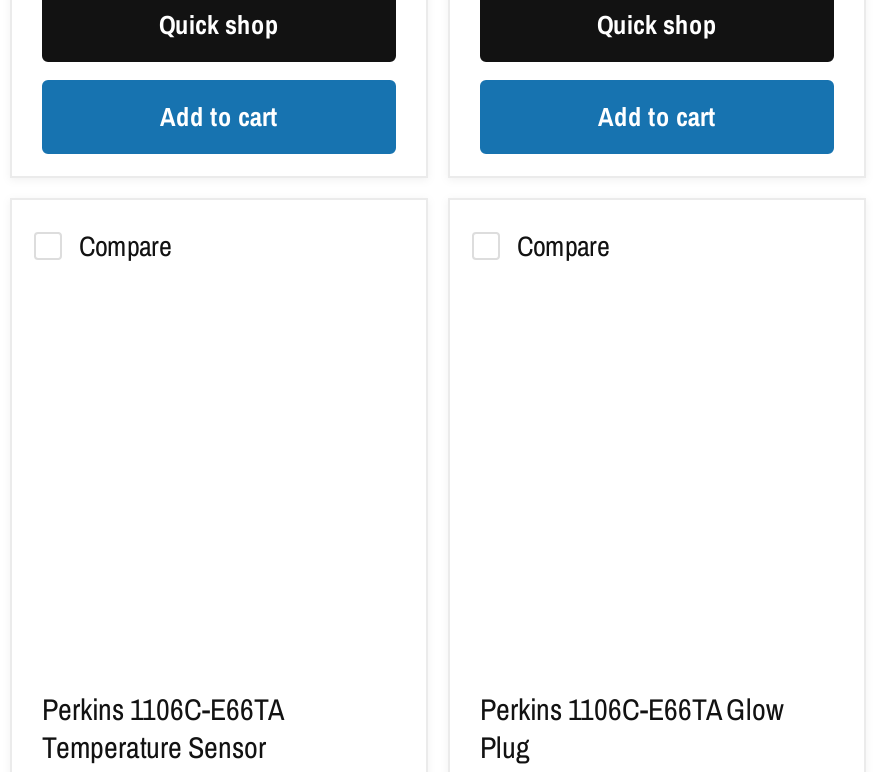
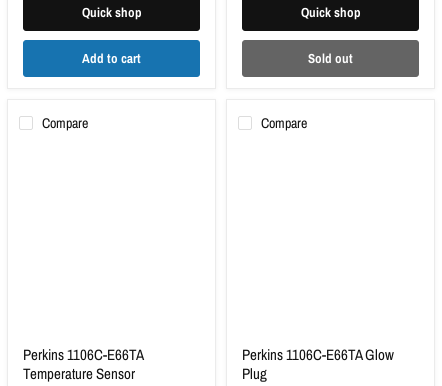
- Add to cart
+ Sold out
